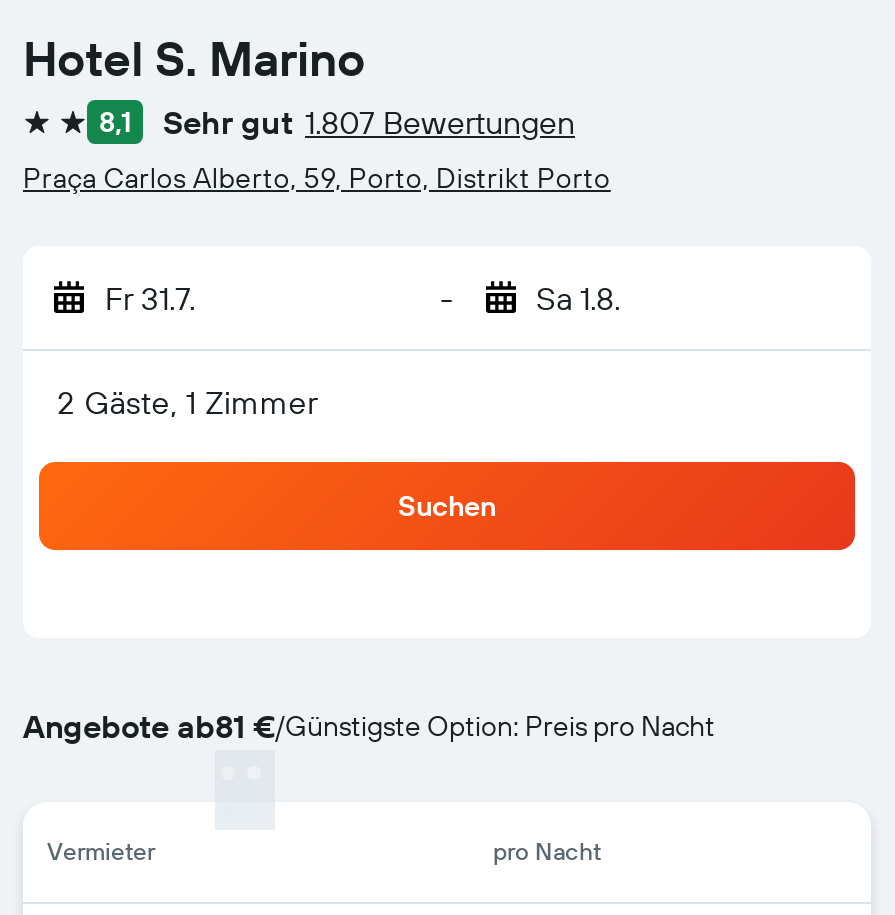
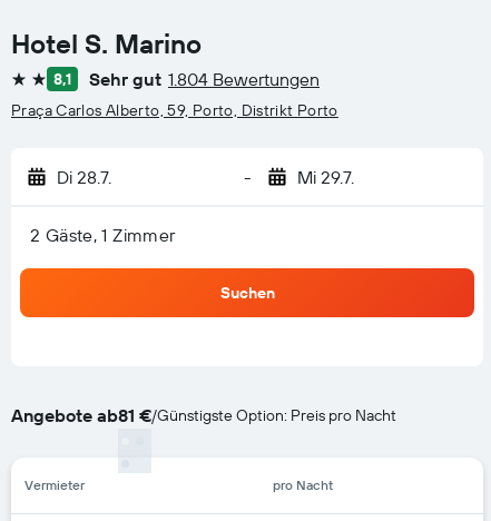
- Sehr gut 1.807 Bewertungen
+ Sehr gut 1.804 Bewertungen

- Fr 31.7.
+ Di 28.7.

- Sa 1.8.
+ Mi 29.7.
